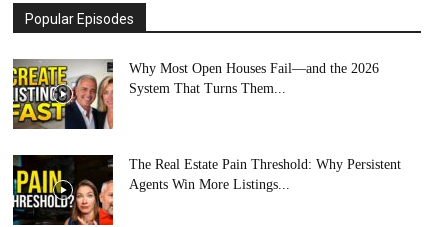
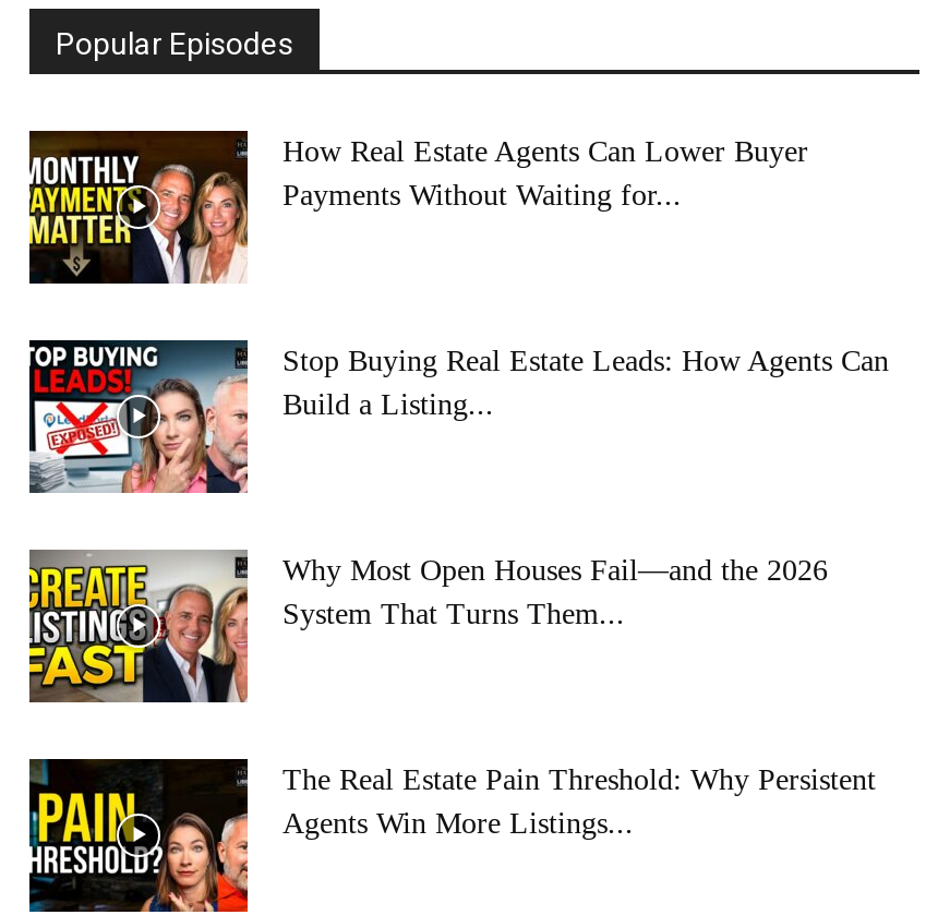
+ [image]
+ How Real Estate Agents Can Lower Buyer
+ Payments Without Waiting for...

+ [image]
+ Stop Buying Real Estate Leads: How Agents Can
+ Build a Listing...
